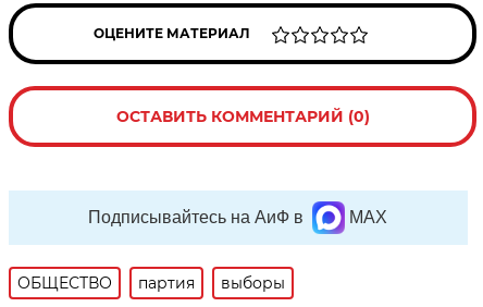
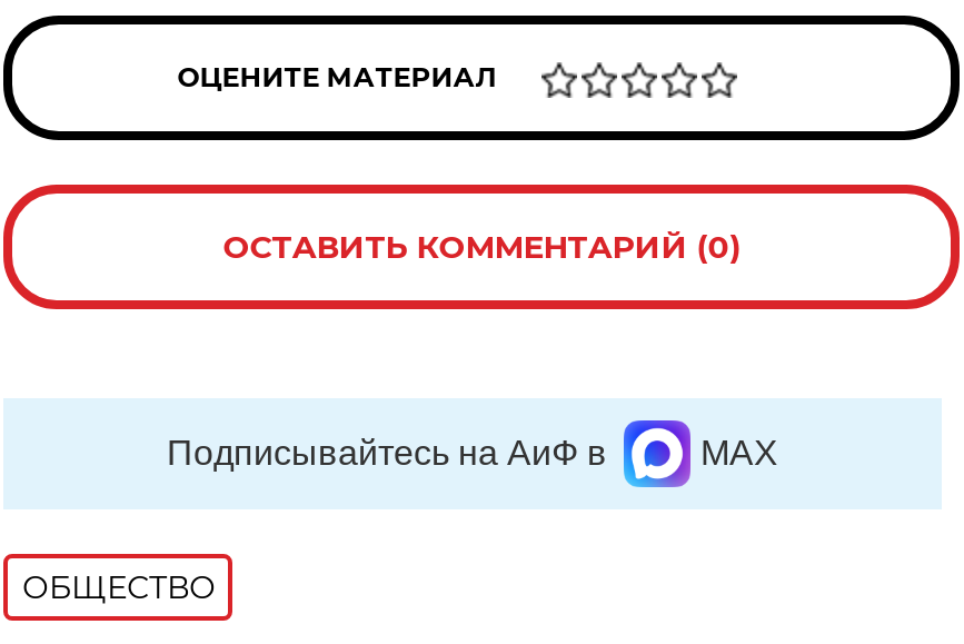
- партия
- выборы
